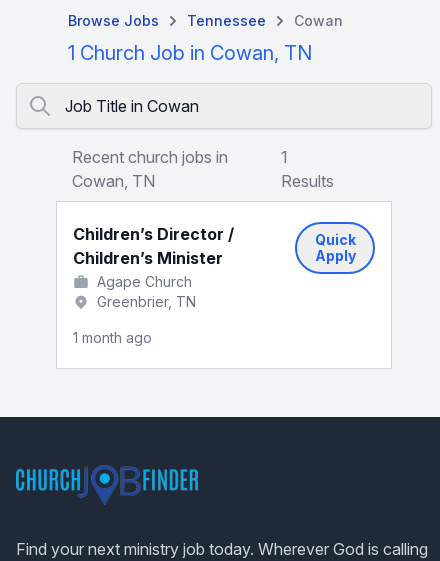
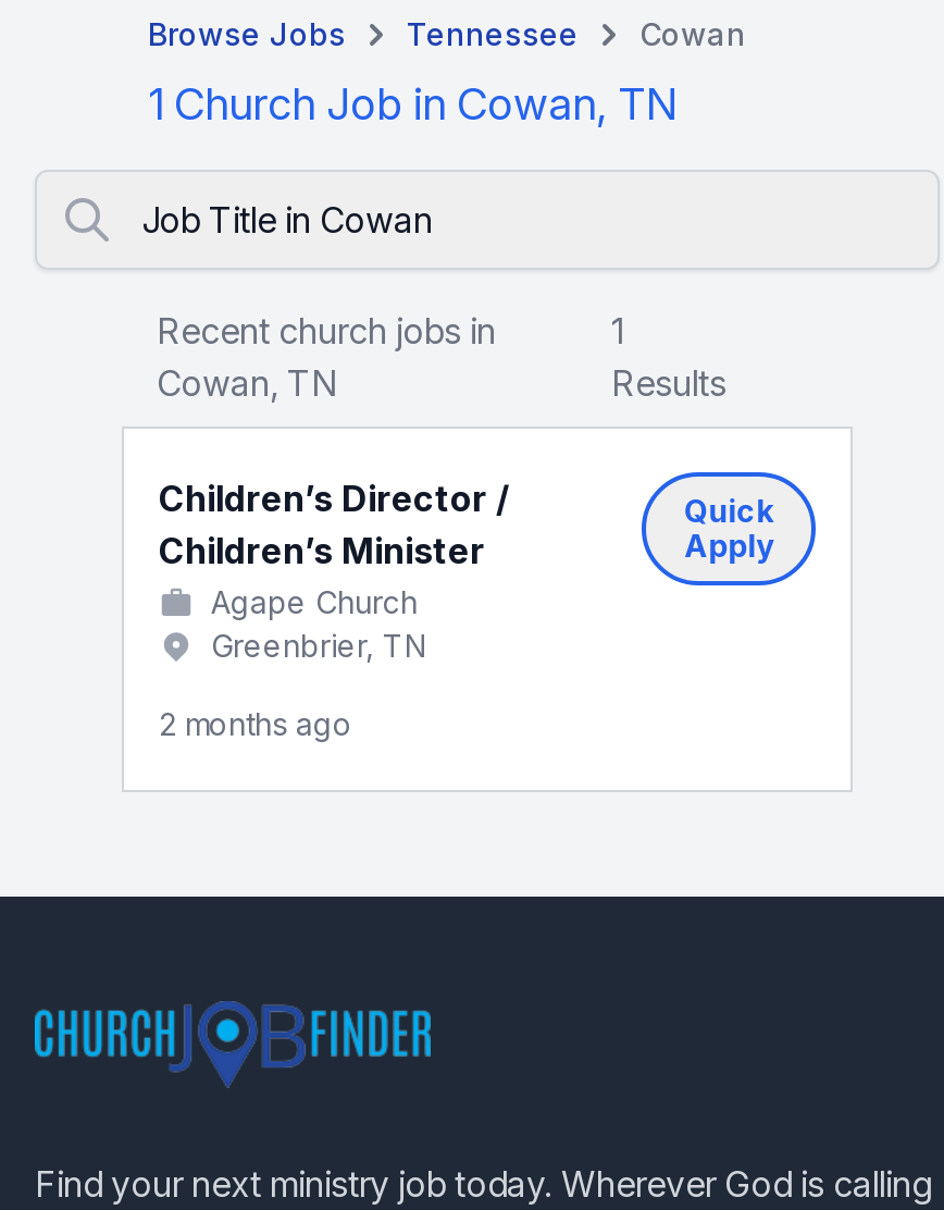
- 1 month ago
+ 2 months ago
